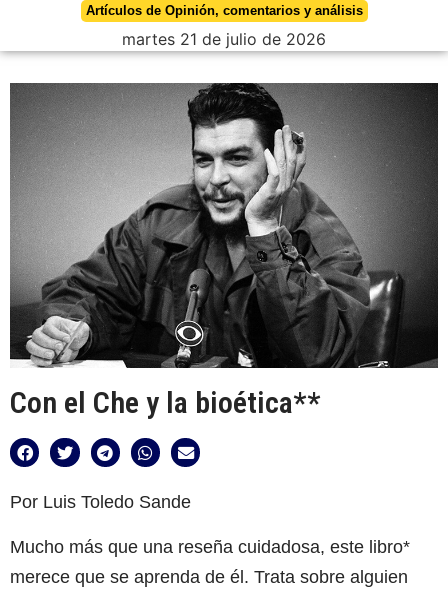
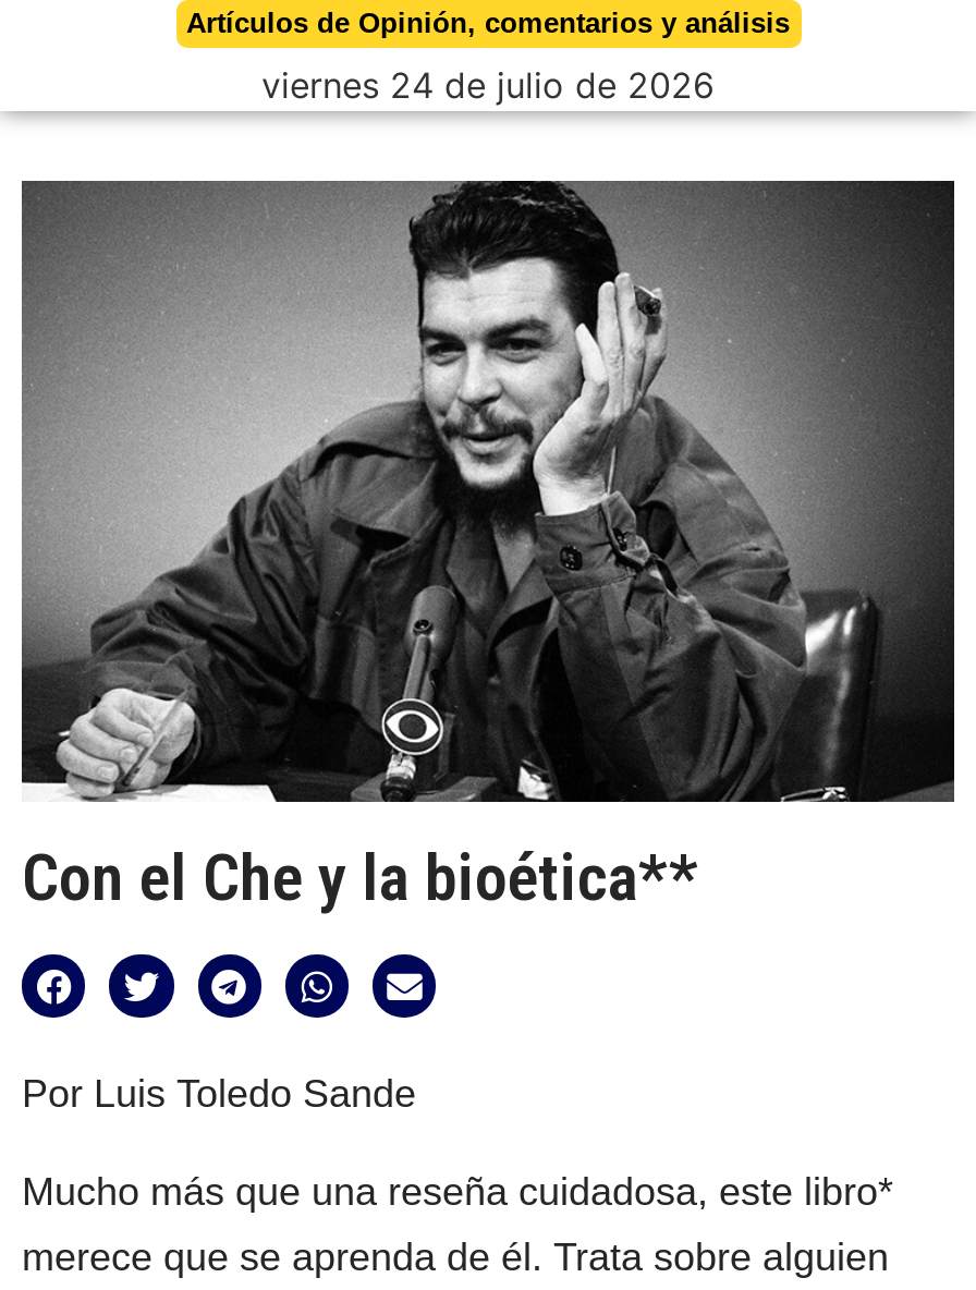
- martes 21 de julio de 2026
+ viernes 24 de julio de 2026
